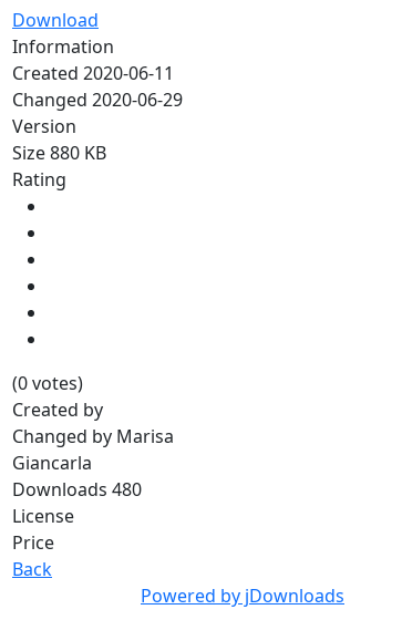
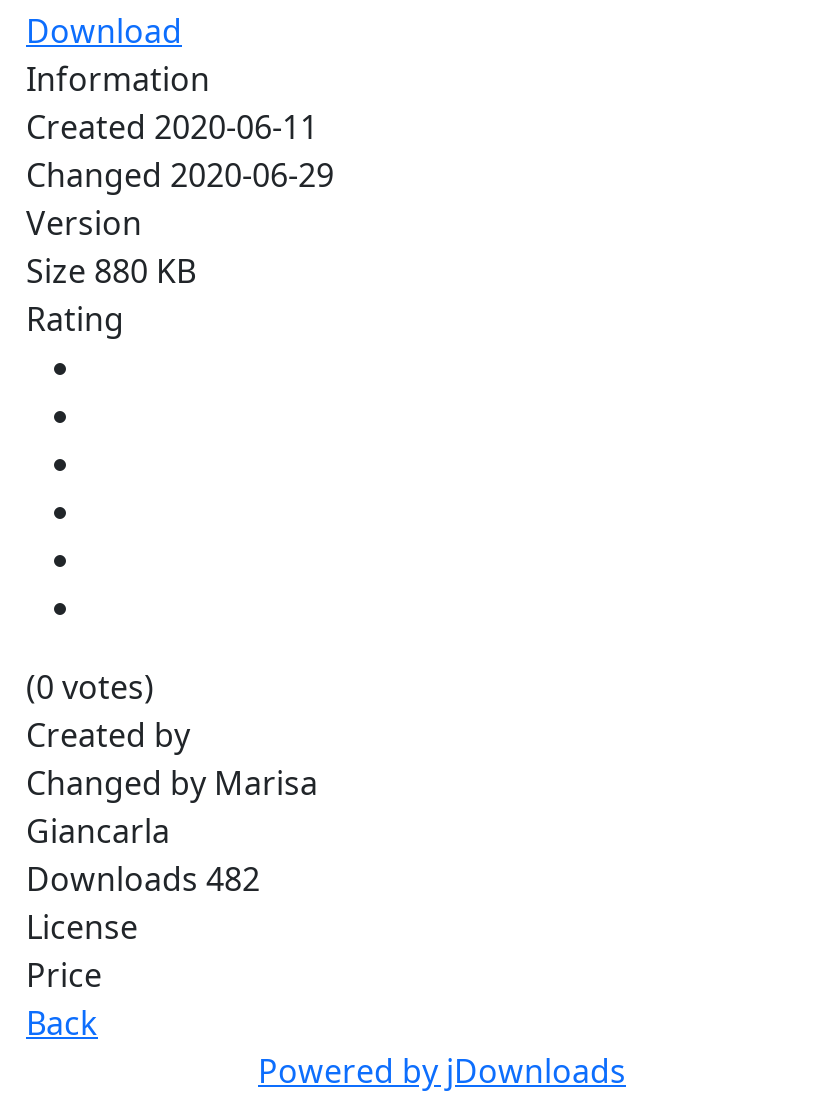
- Downloads 480
+ Downloads 482
